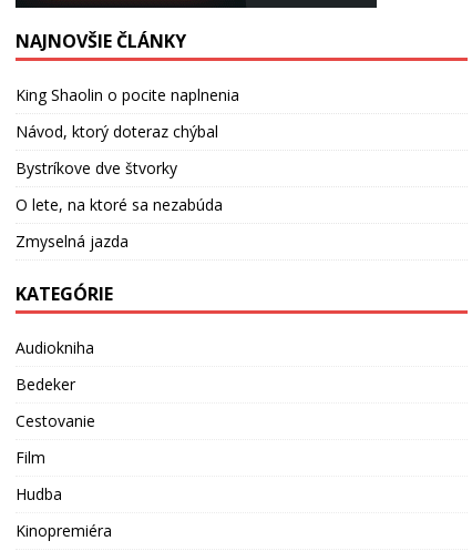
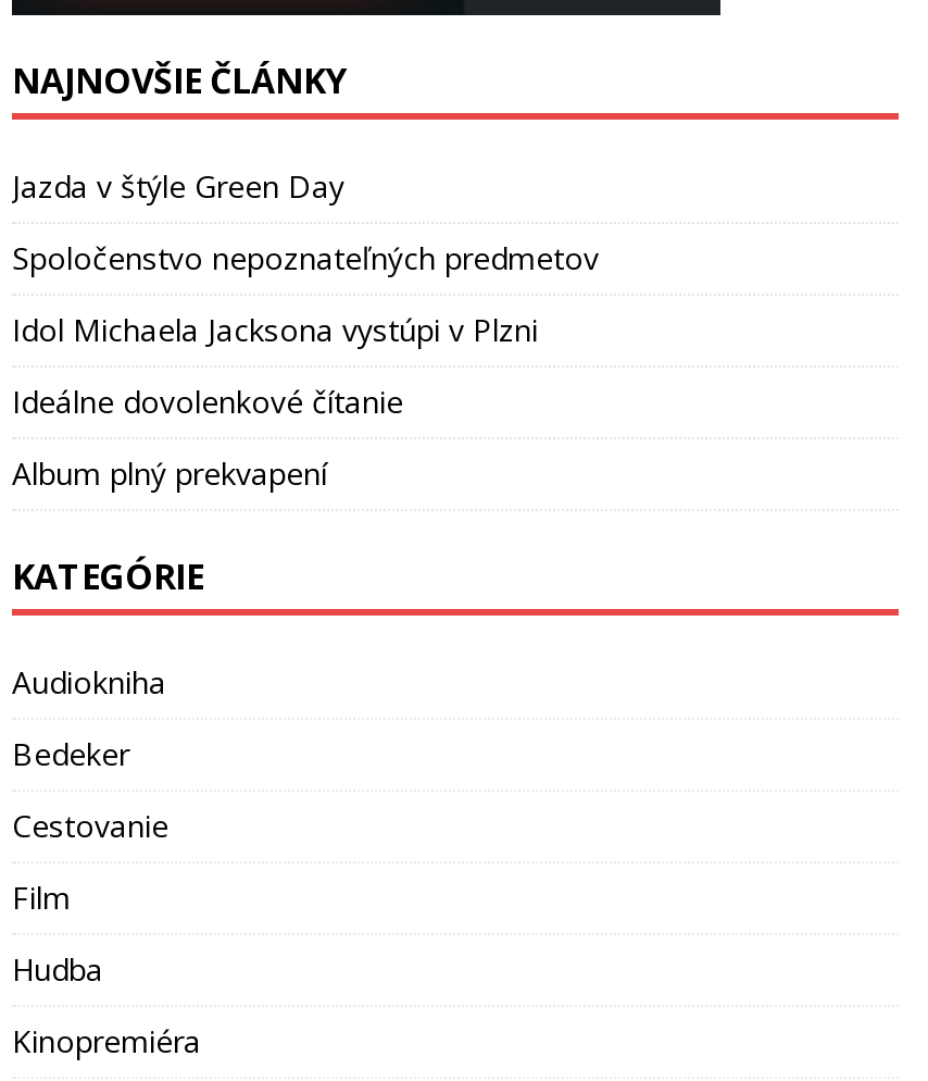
- King Shaolin o pocite naplnenia
+ Jazda v štýle Green Day

- Návod, ktorý doteraz chýbal
+ Spoločenstvo nepoznateľných predmetov

- Bystríkove dve štvorky
+ Idol Michaela Jacksona vystúpi v Plzni

- O lete, na ktoré sa nezabúda
+ Ideálne dovolenkové čítanie

- Zmyselná jazda
+ Album plný prekvapení
